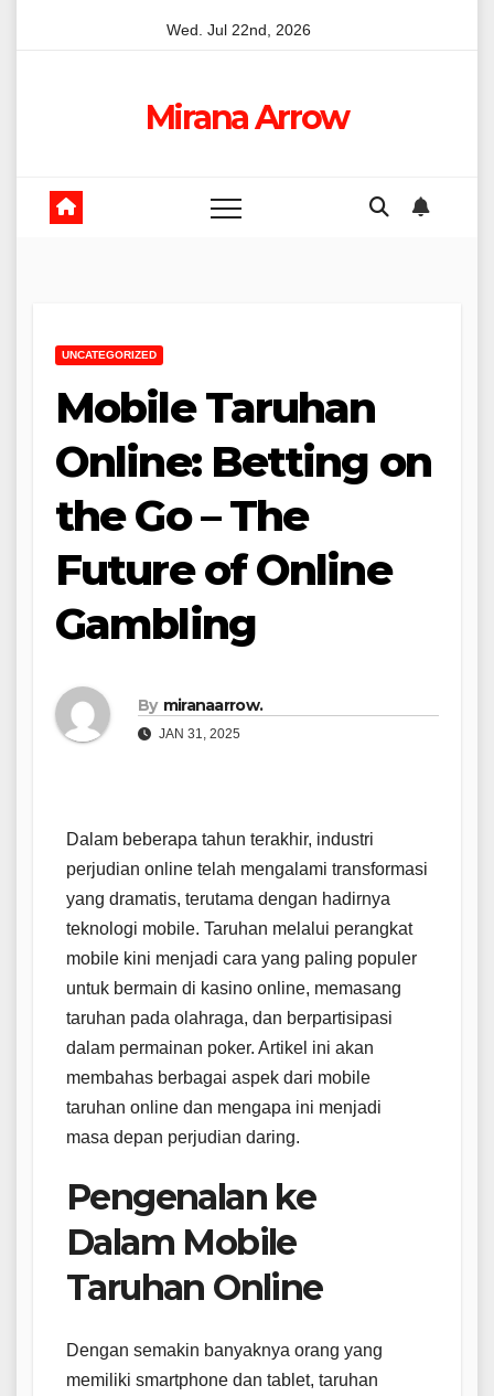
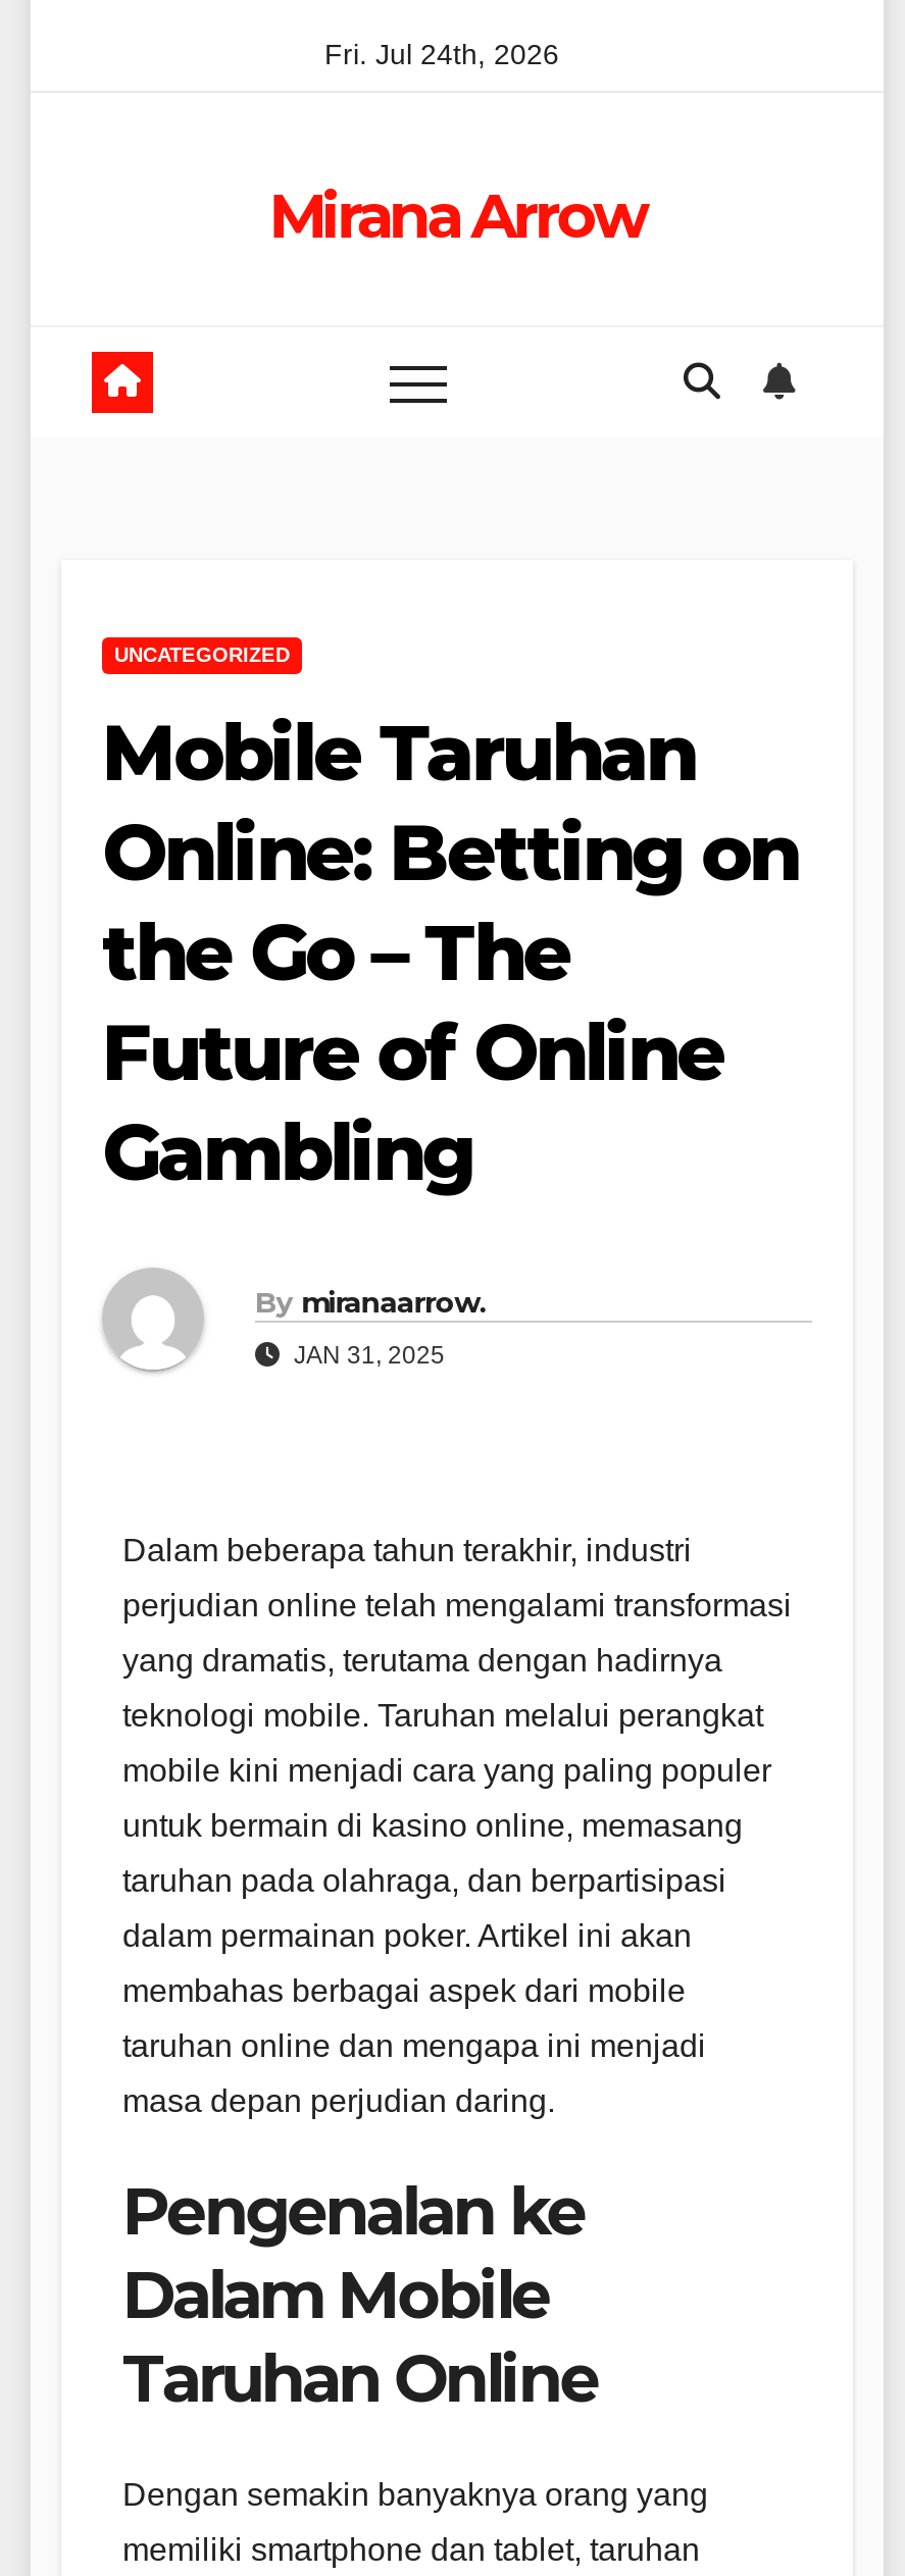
- Wed. Jul 22nd, 2026
+ Fri. Jul 24th, 2026
